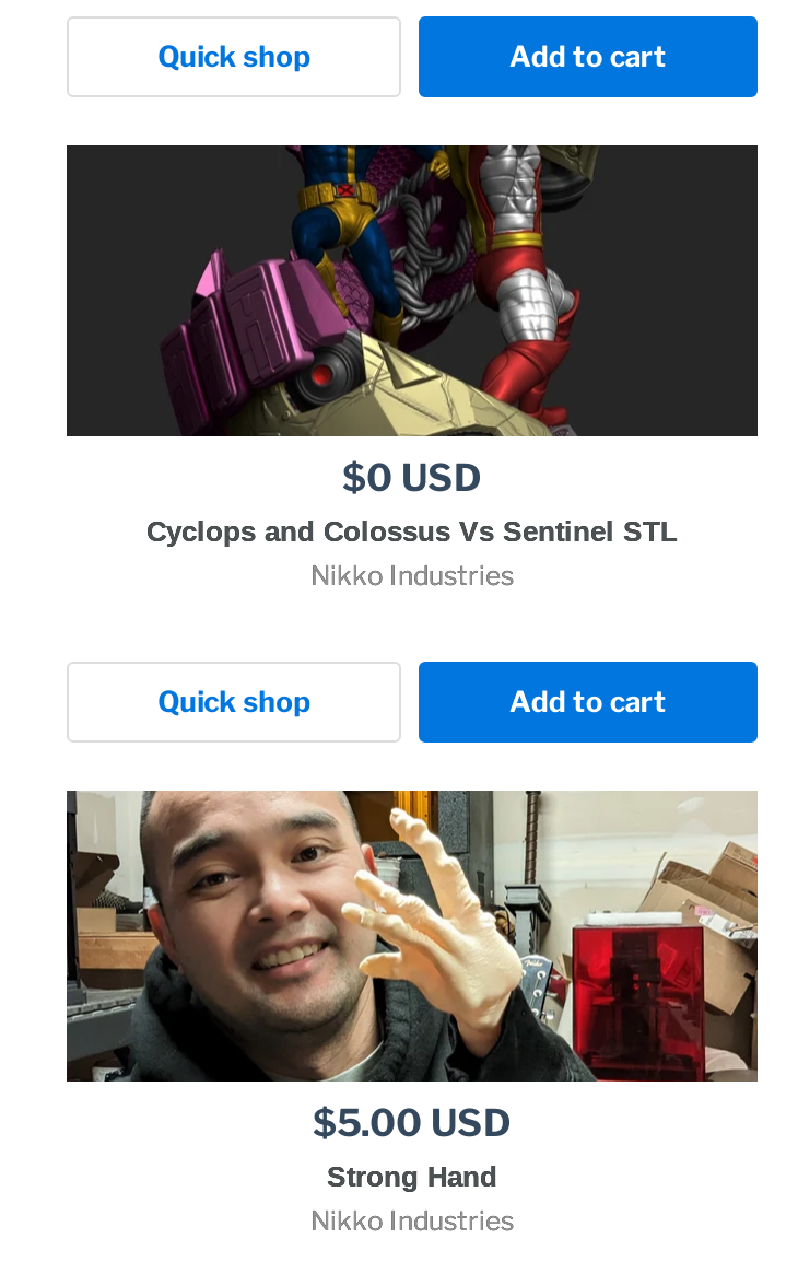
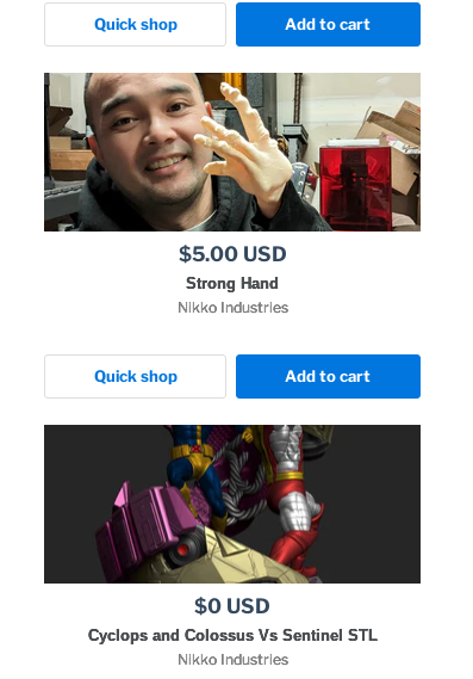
moved down: [image] | $0 USD | Cyclops and Colossus Vs Sentinel STL

moved up: [image] | $5.00 USD | Strong Hand
